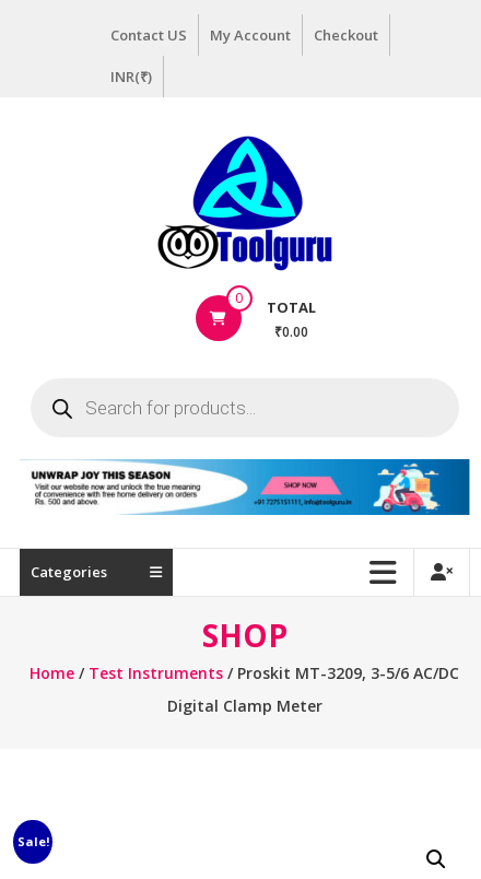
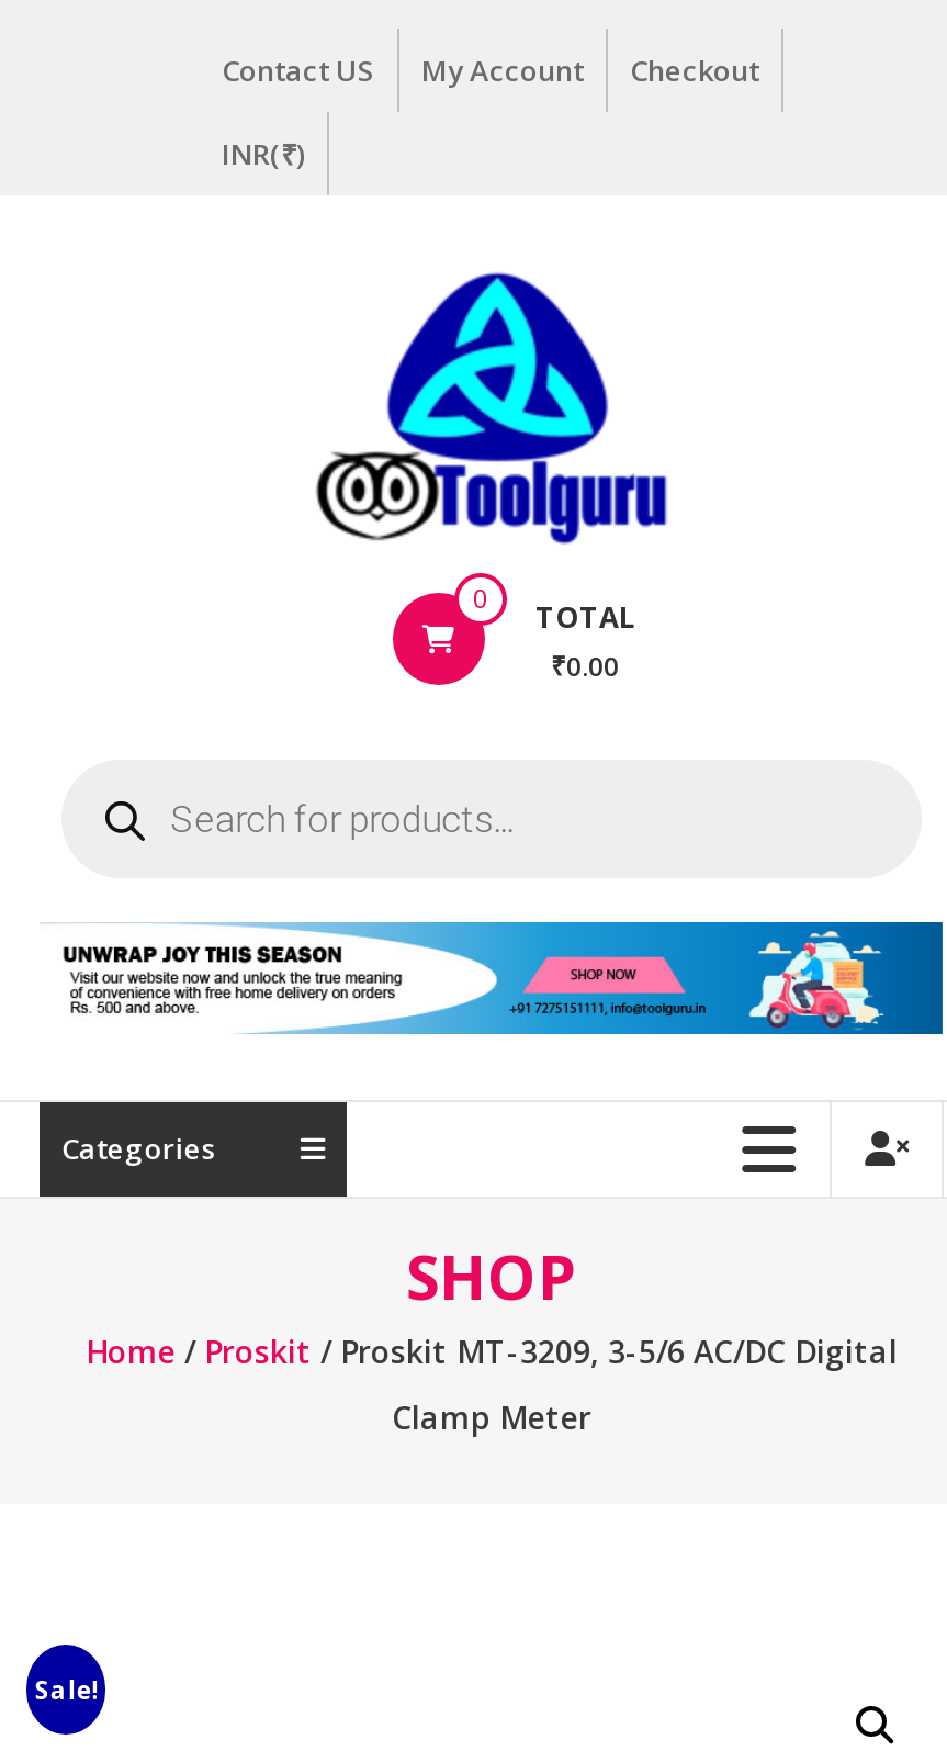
- Home / Test Instruments / Proskit MT-3209, 3-5/6 AC/DC
+ Home / Proskit / Proskit MT-3209, 3-5/6 AC/DC Digital

- Digital Clamp Meter
+ Clamp Meter
